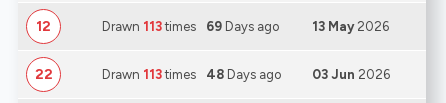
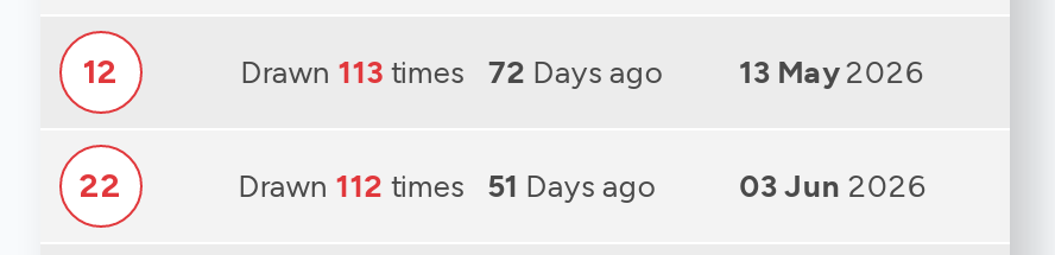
- Drawn 113 times 69 Days ago
+ Drawn 113 times 72 Days ago

- Drawn 113 times
+ Drawn 112 times

- 48 Days ago
+ 51 Days ago
